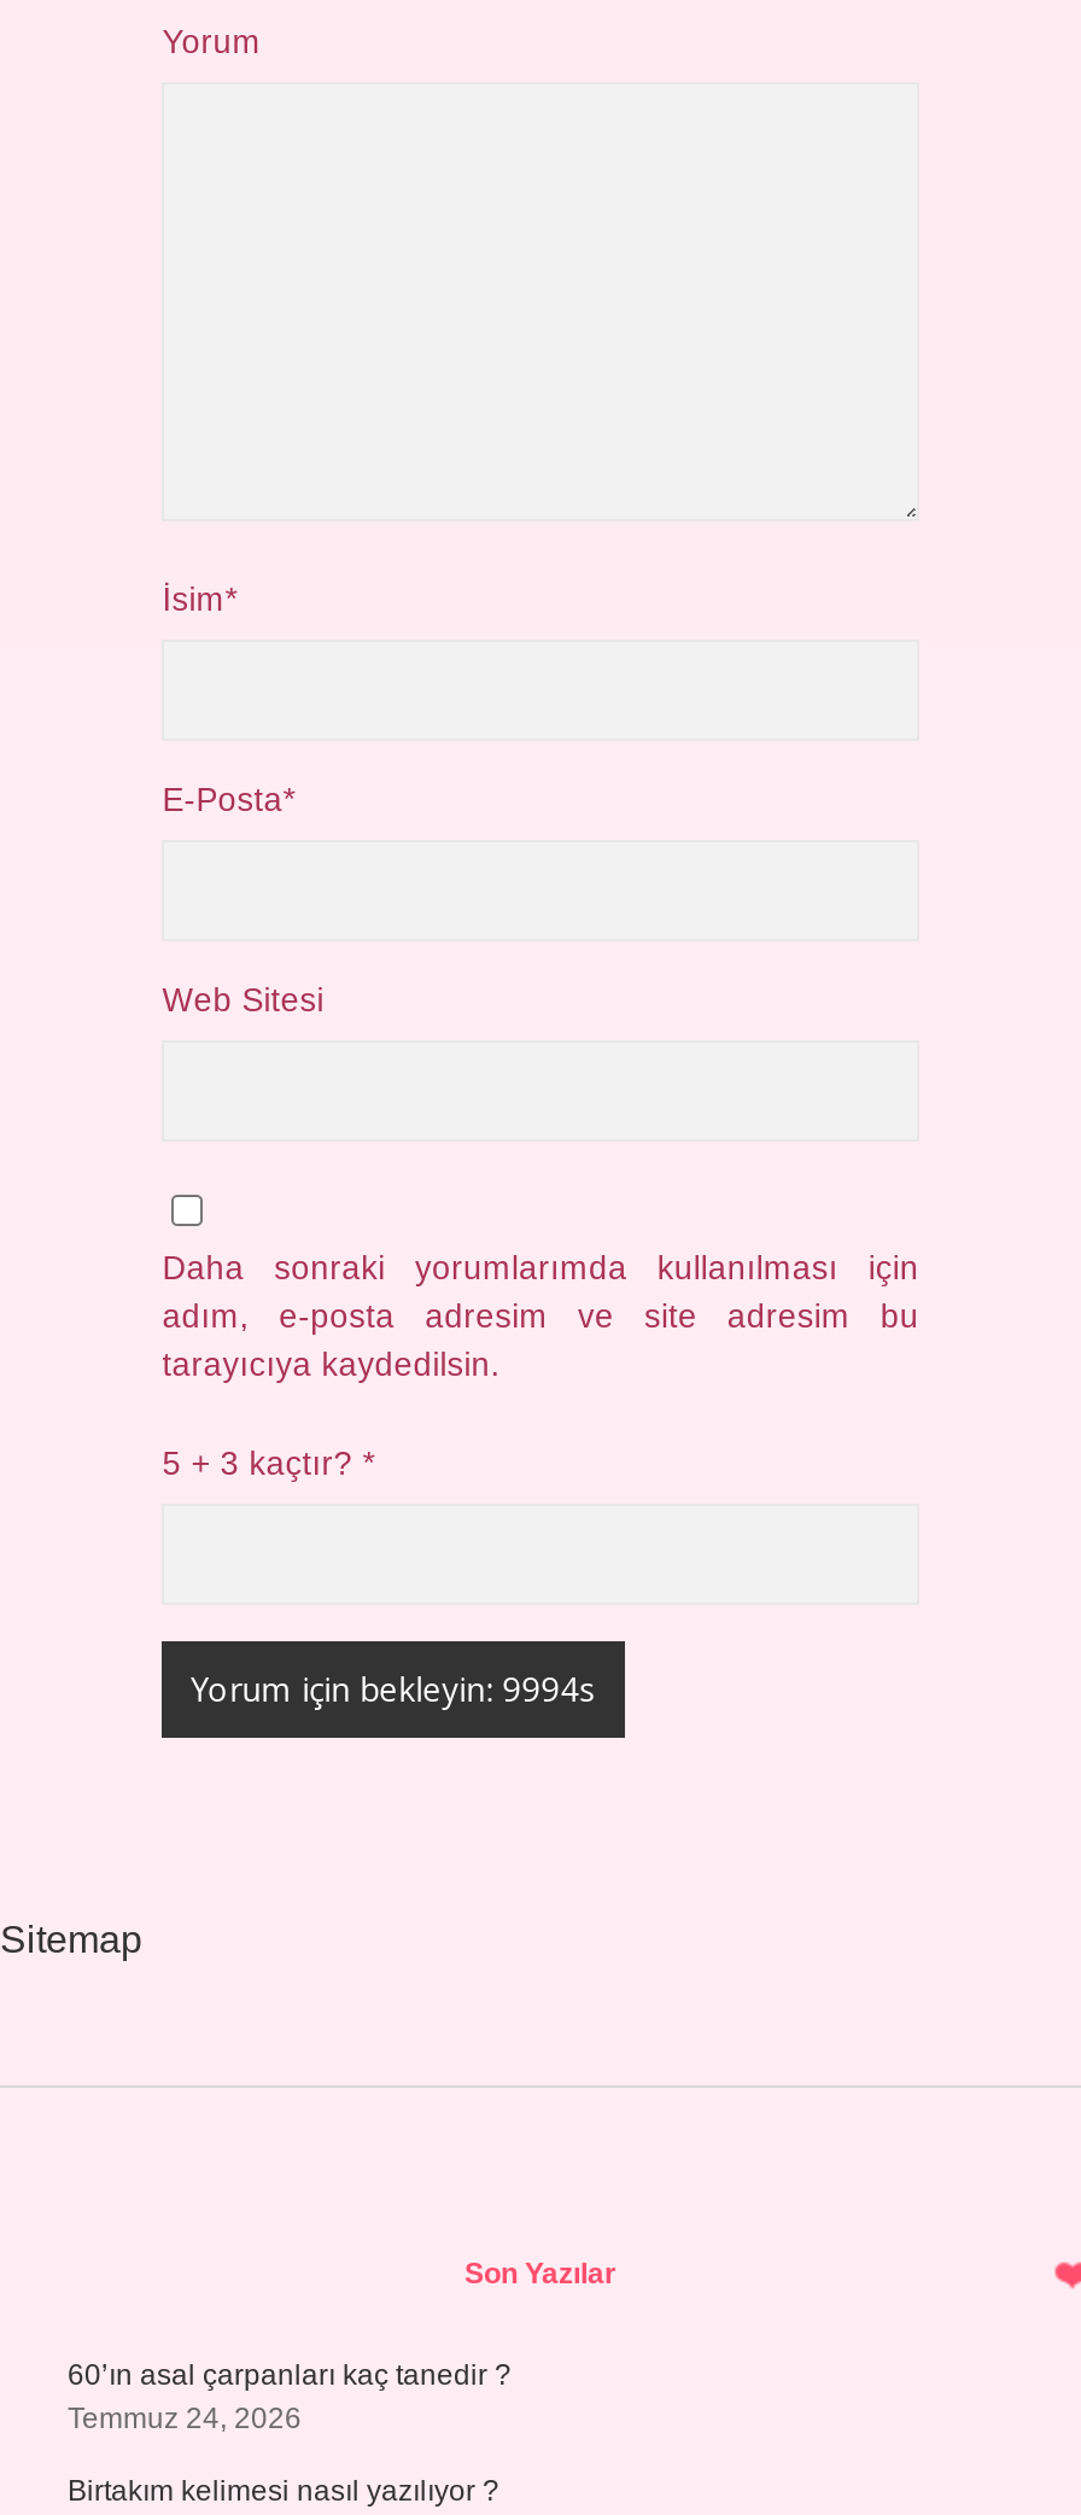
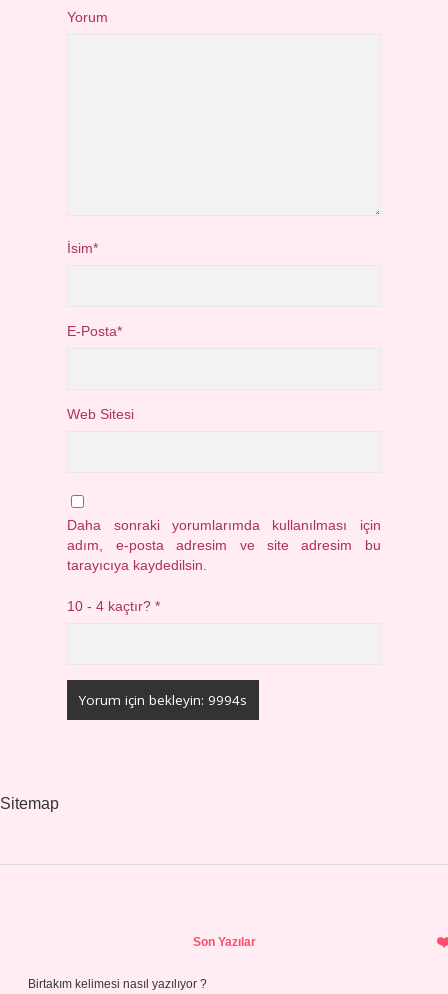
- 5 + 3 kaçtır? *
+ 10 - 4 kaçtır? *

- 60’ın asal çarpanları kaç tanedir ?
- Temmuz 24, 2026
